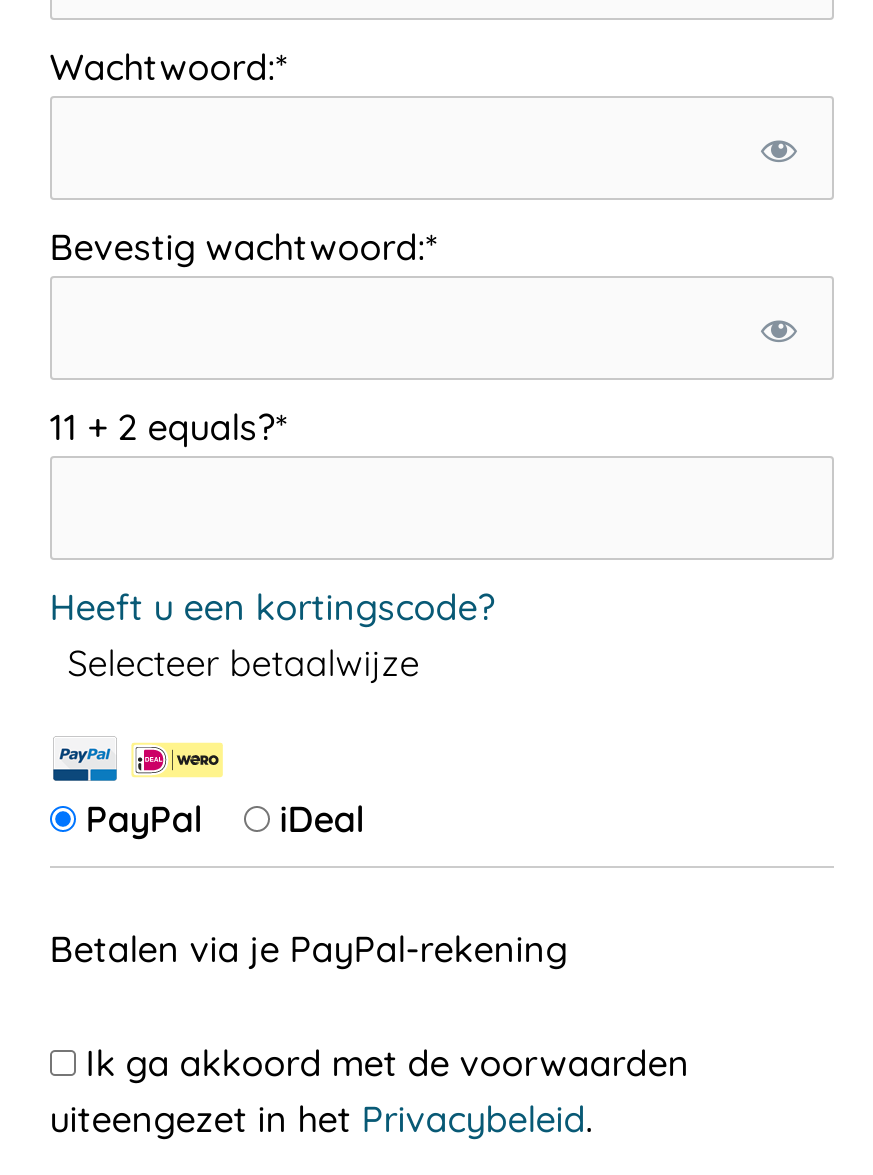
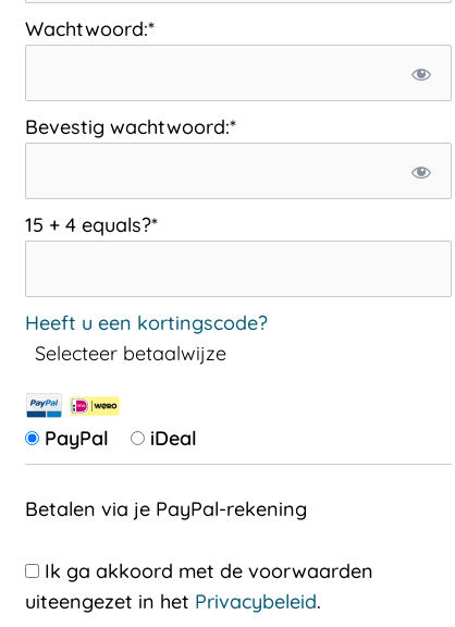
- 11 + 2 equals?*
+ 15 + 4 equals?*
